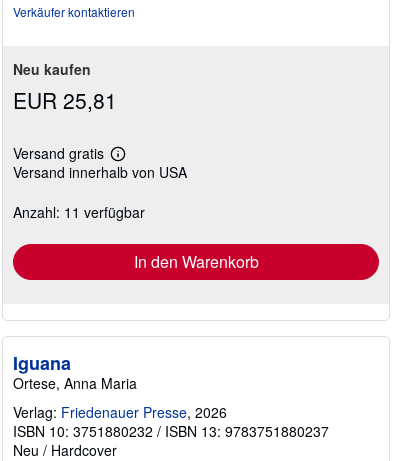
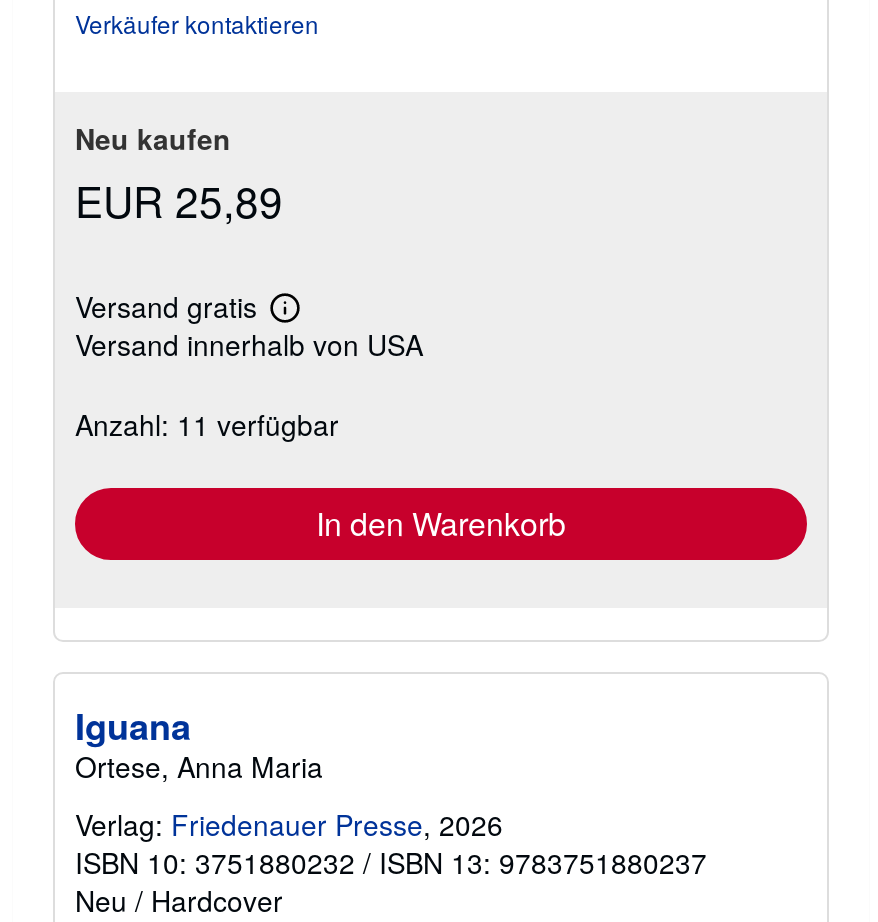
- EUR 25,81
+ EUR 25,89
